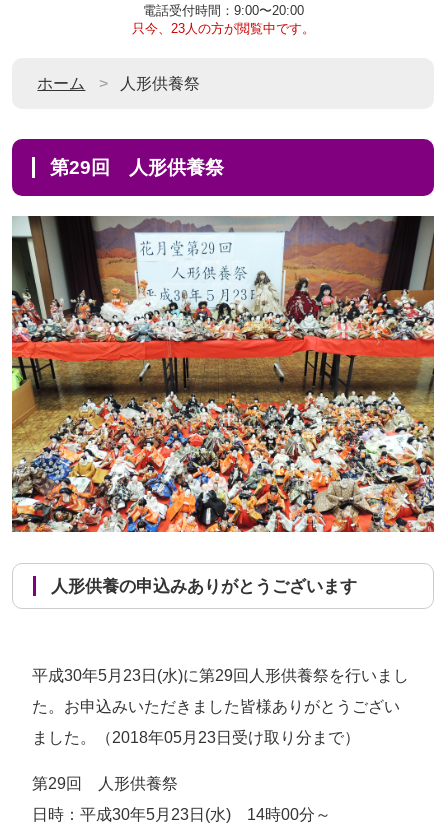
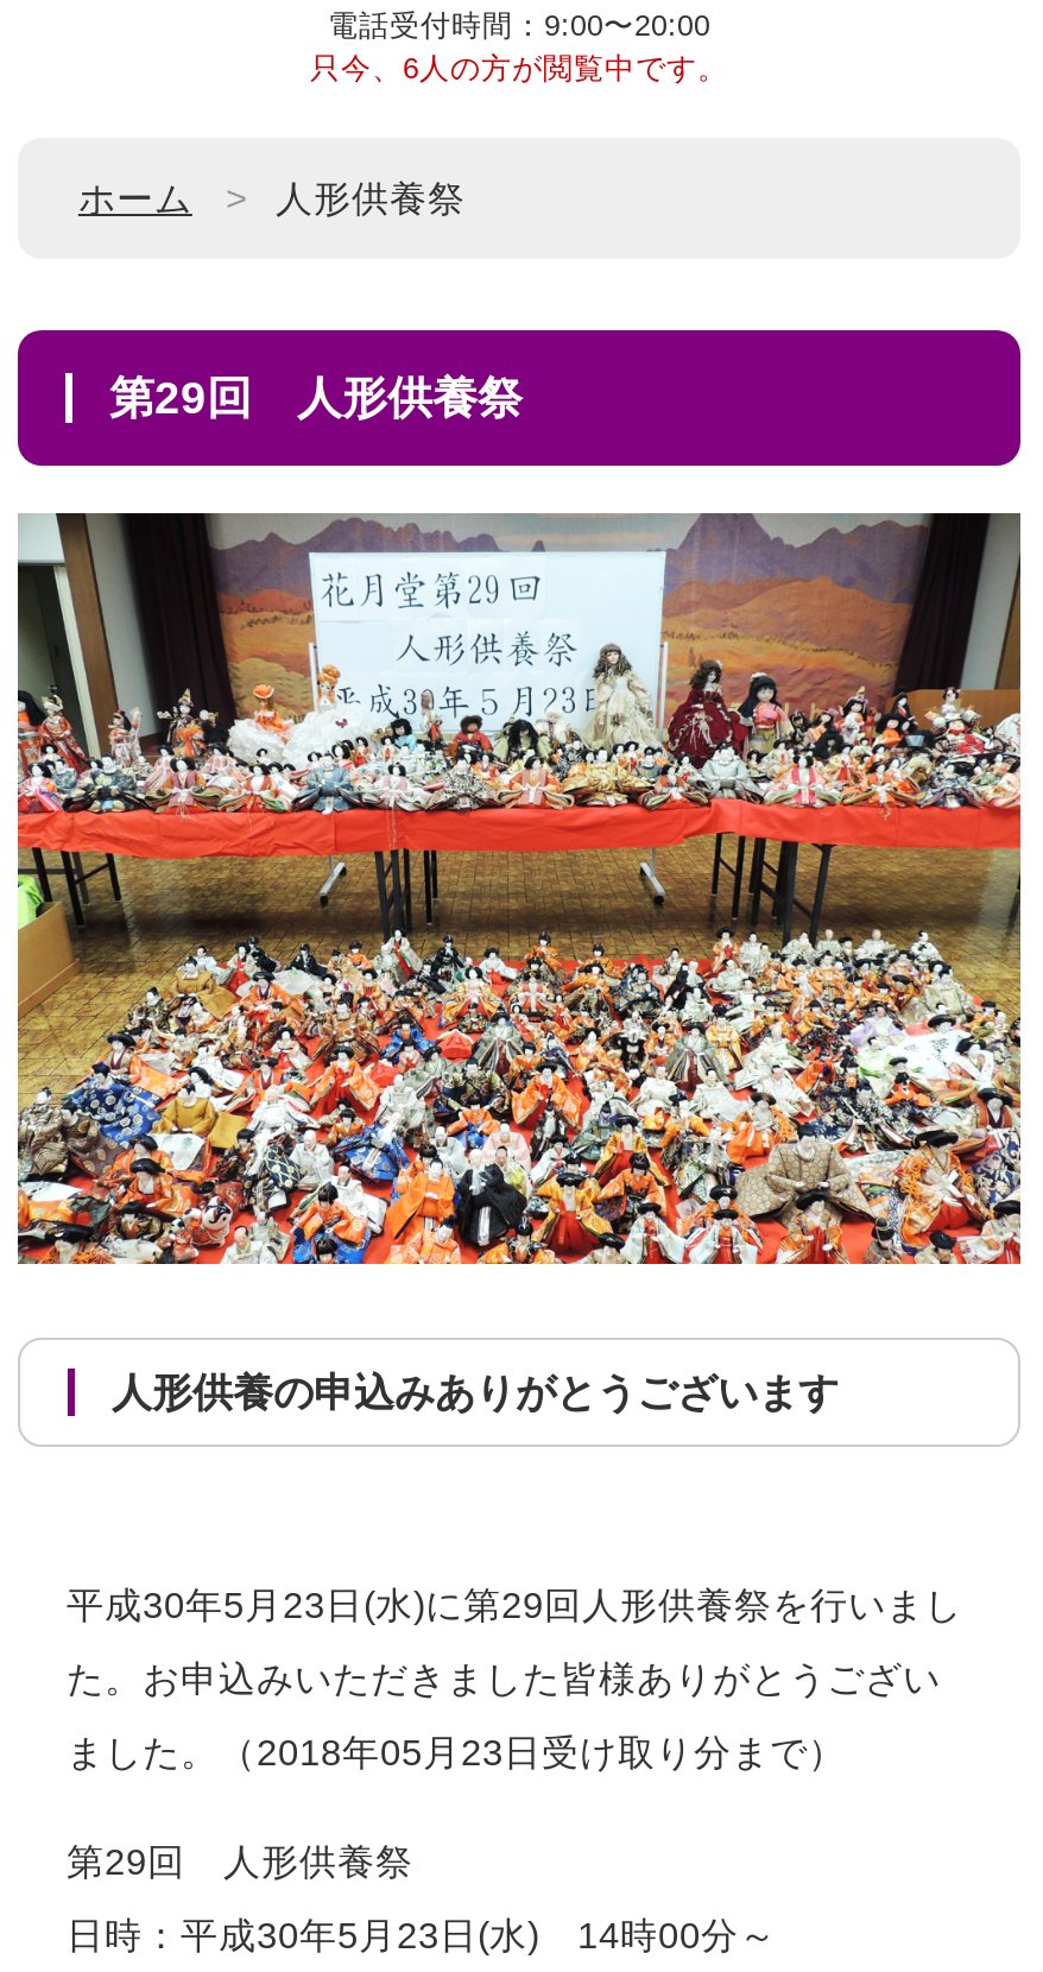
- 只今、23人の方が閲覧中です。
+ 只今、6人の方が閲覧中です。
